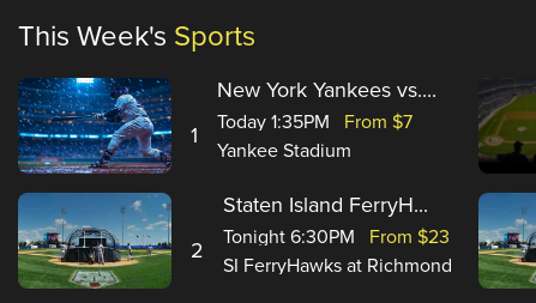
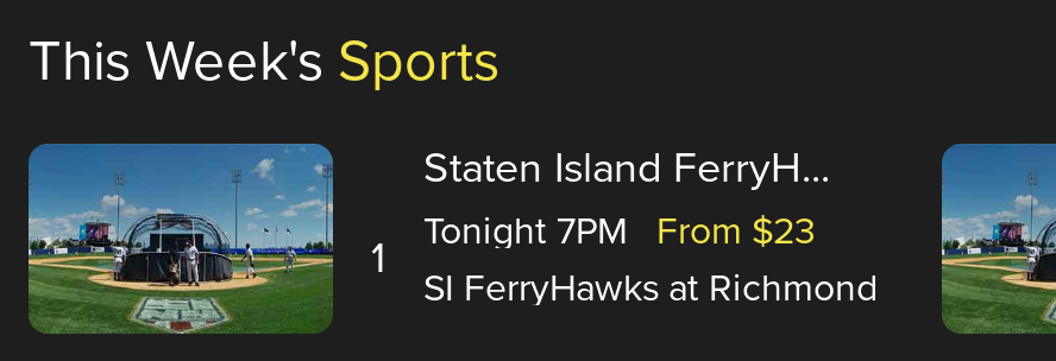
- [image]
- New York Yankees vs....
- Today 1:35PM From $7
- Yankee Stadium
- 2

- [image]

- Tonight 6:30PM From $23
+ Tonight 7PM From $23
